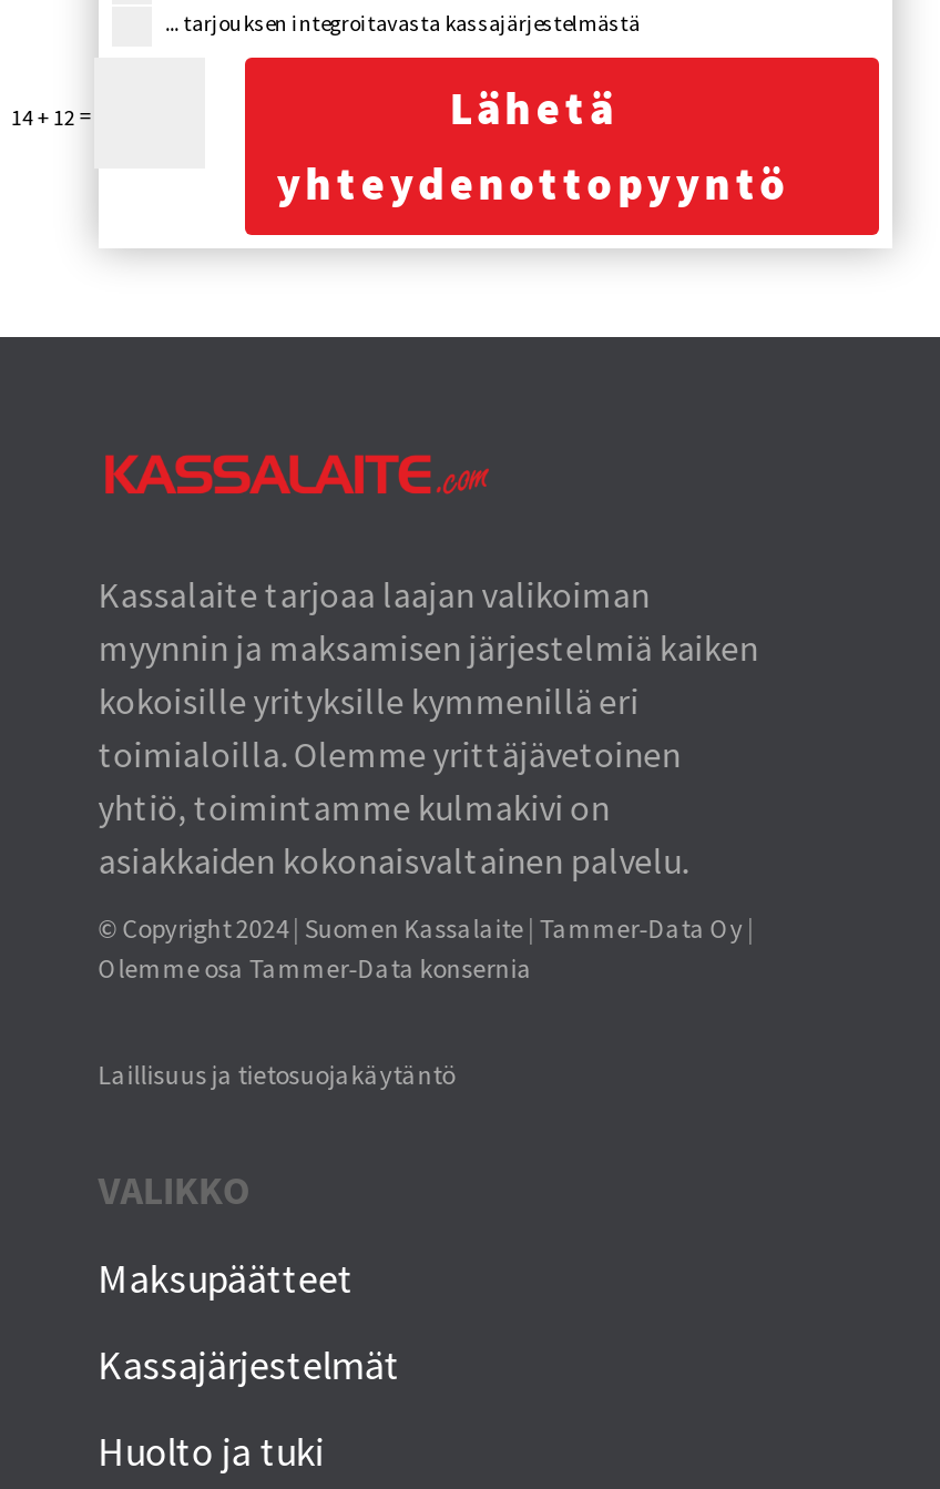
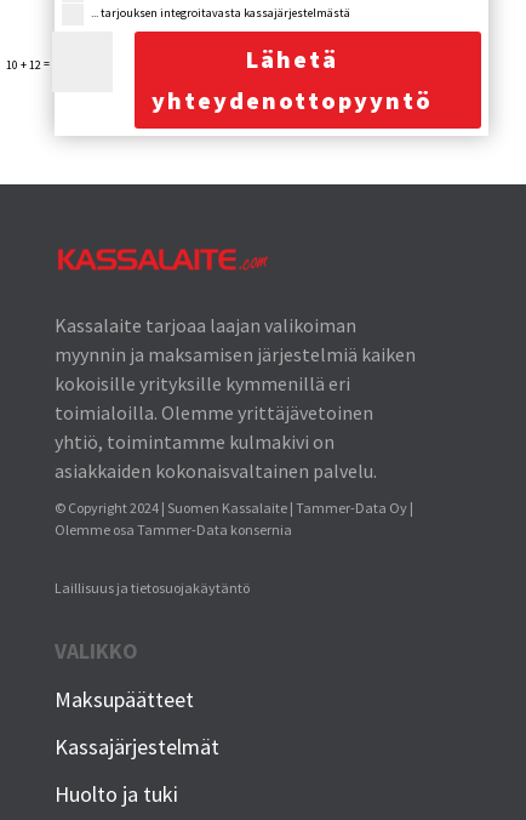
- 14 + 12 =
+ 10 + 12 =
